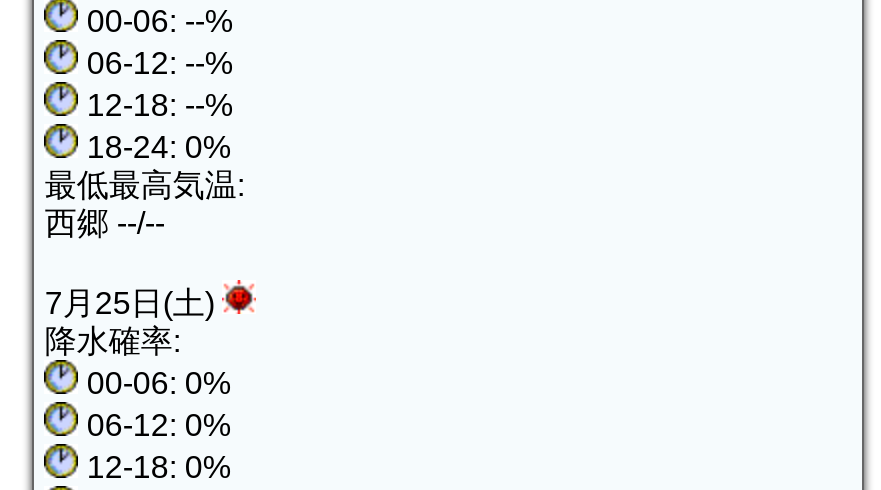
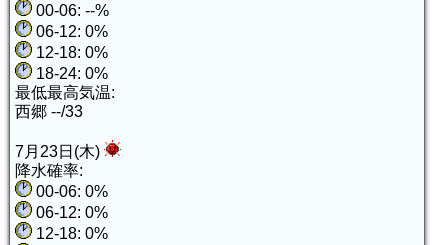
- 06-12: --%
+ 06-12: 0%

- 12-18: --%
+ 12-18: 0%

- 西郷 --/--
+ 西郷 --/33

- 7月25日(土)
+ 7月23日(木)
